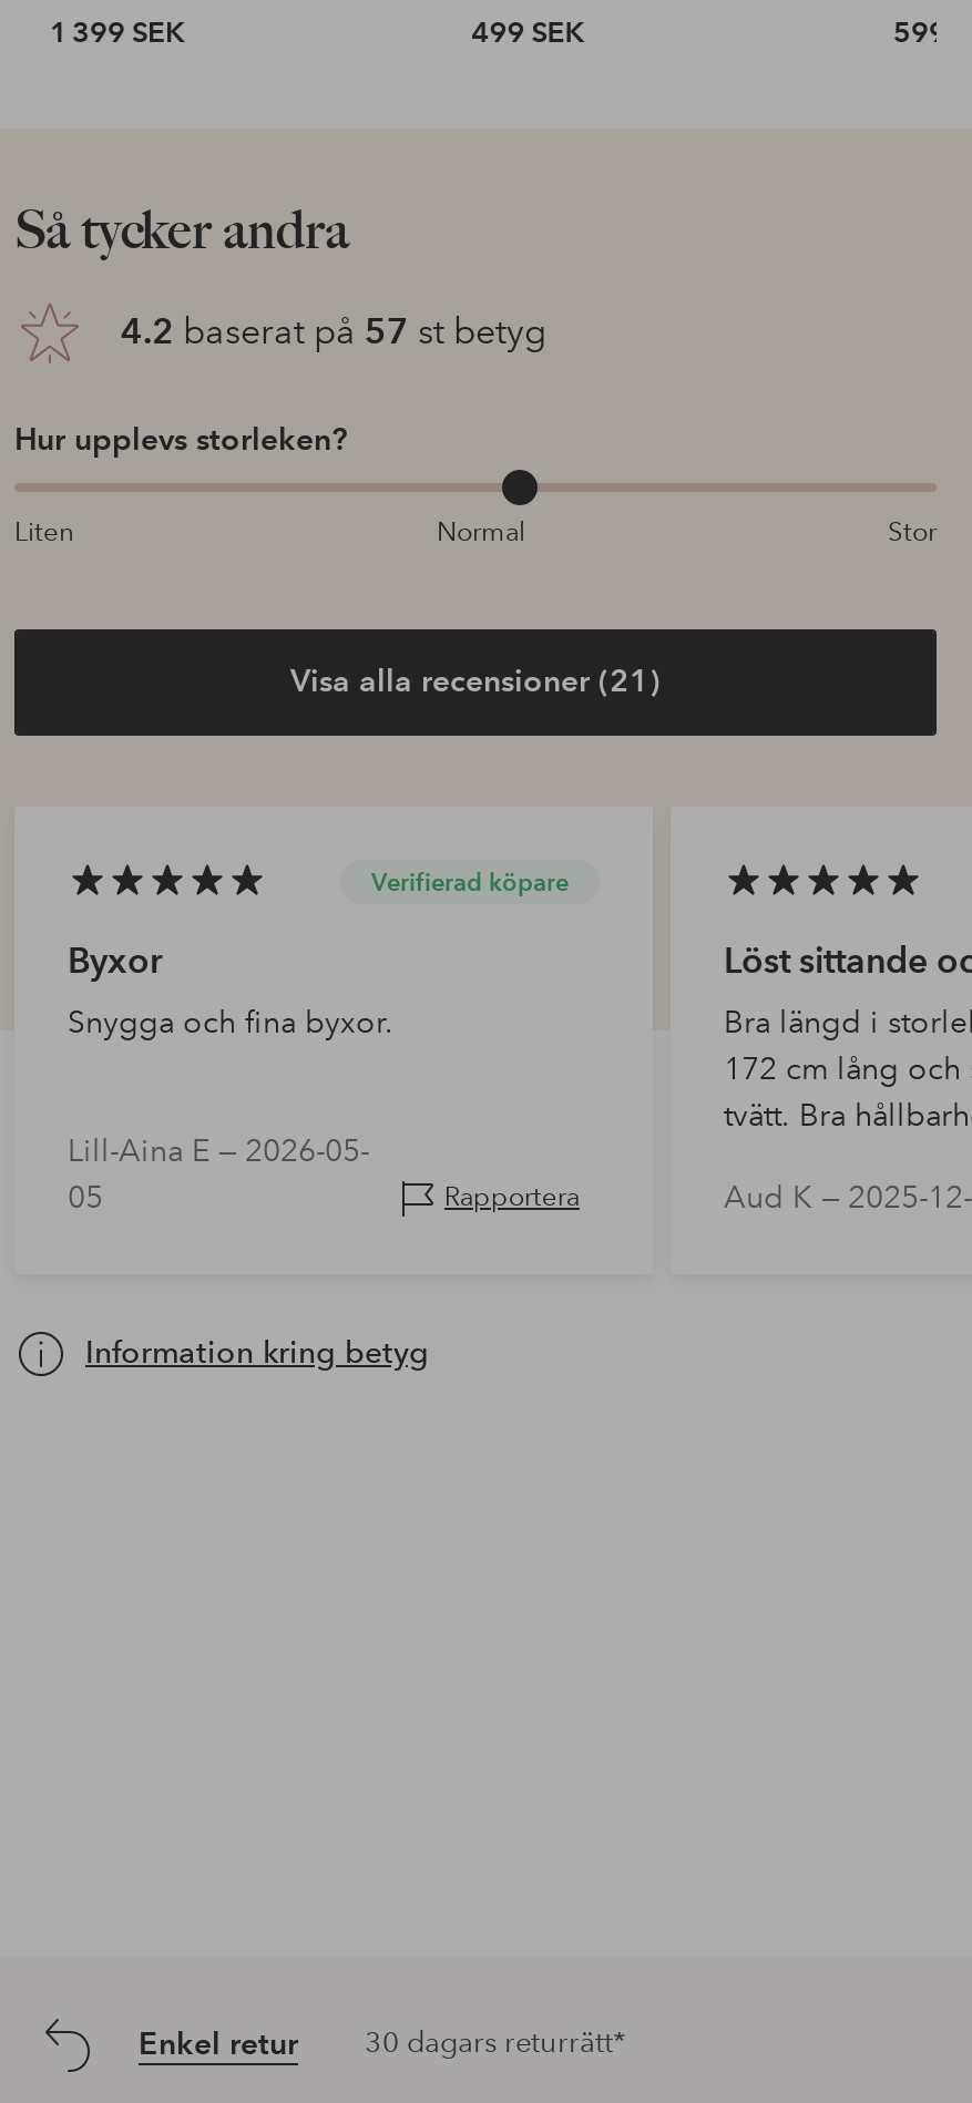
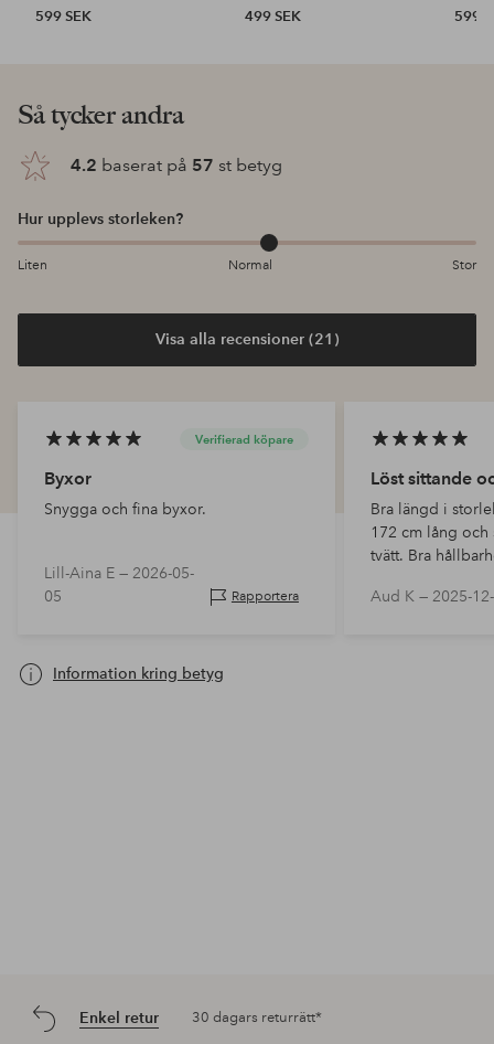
- 1 399 SEK
+ 599 SEK
